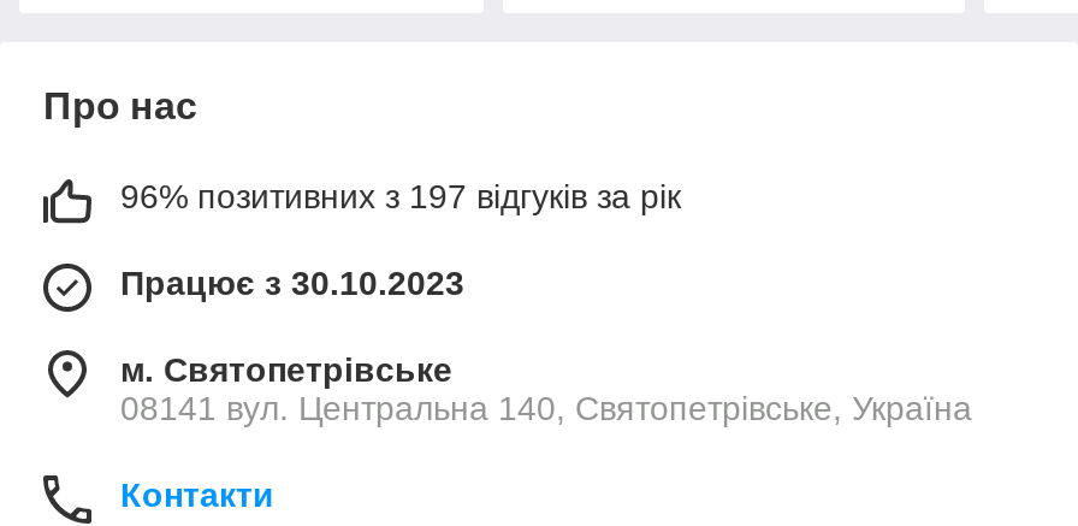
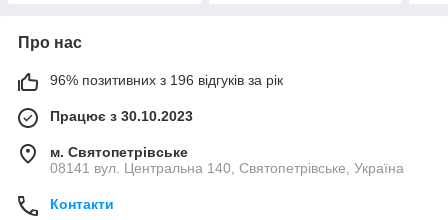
- 96% позитивних з 197 відгуків за рік
+ 96% позитивних з 196 відгуків за рік
